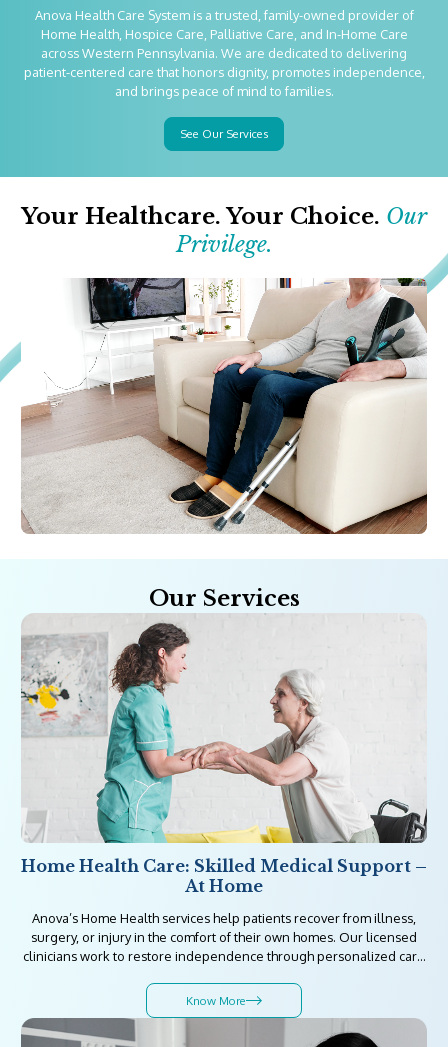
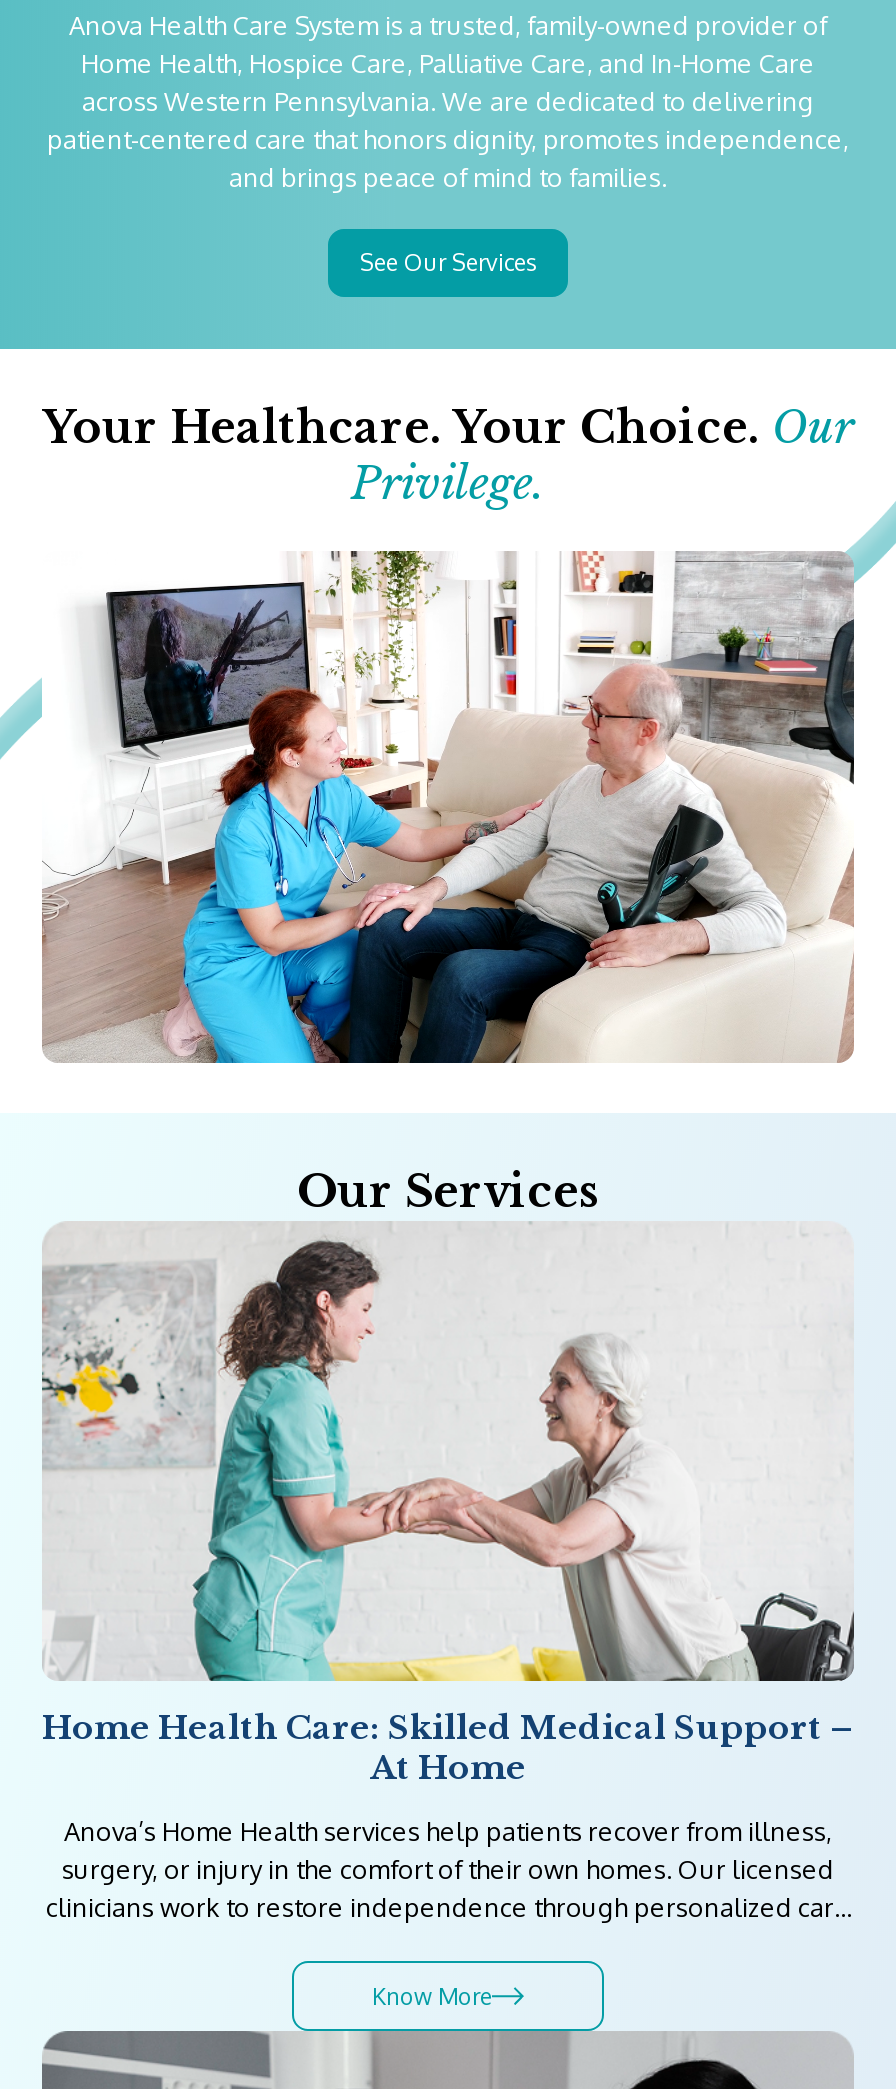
- [image]
+ [image]
